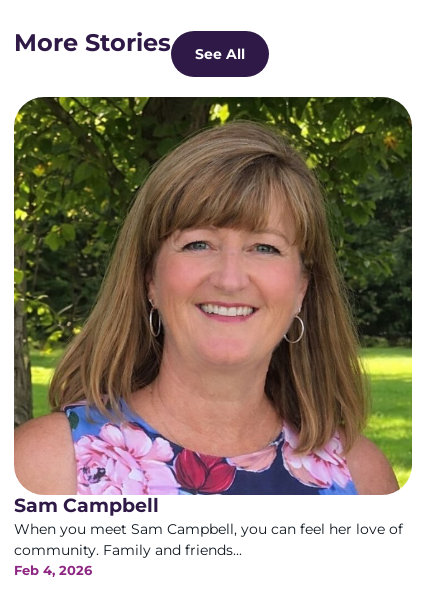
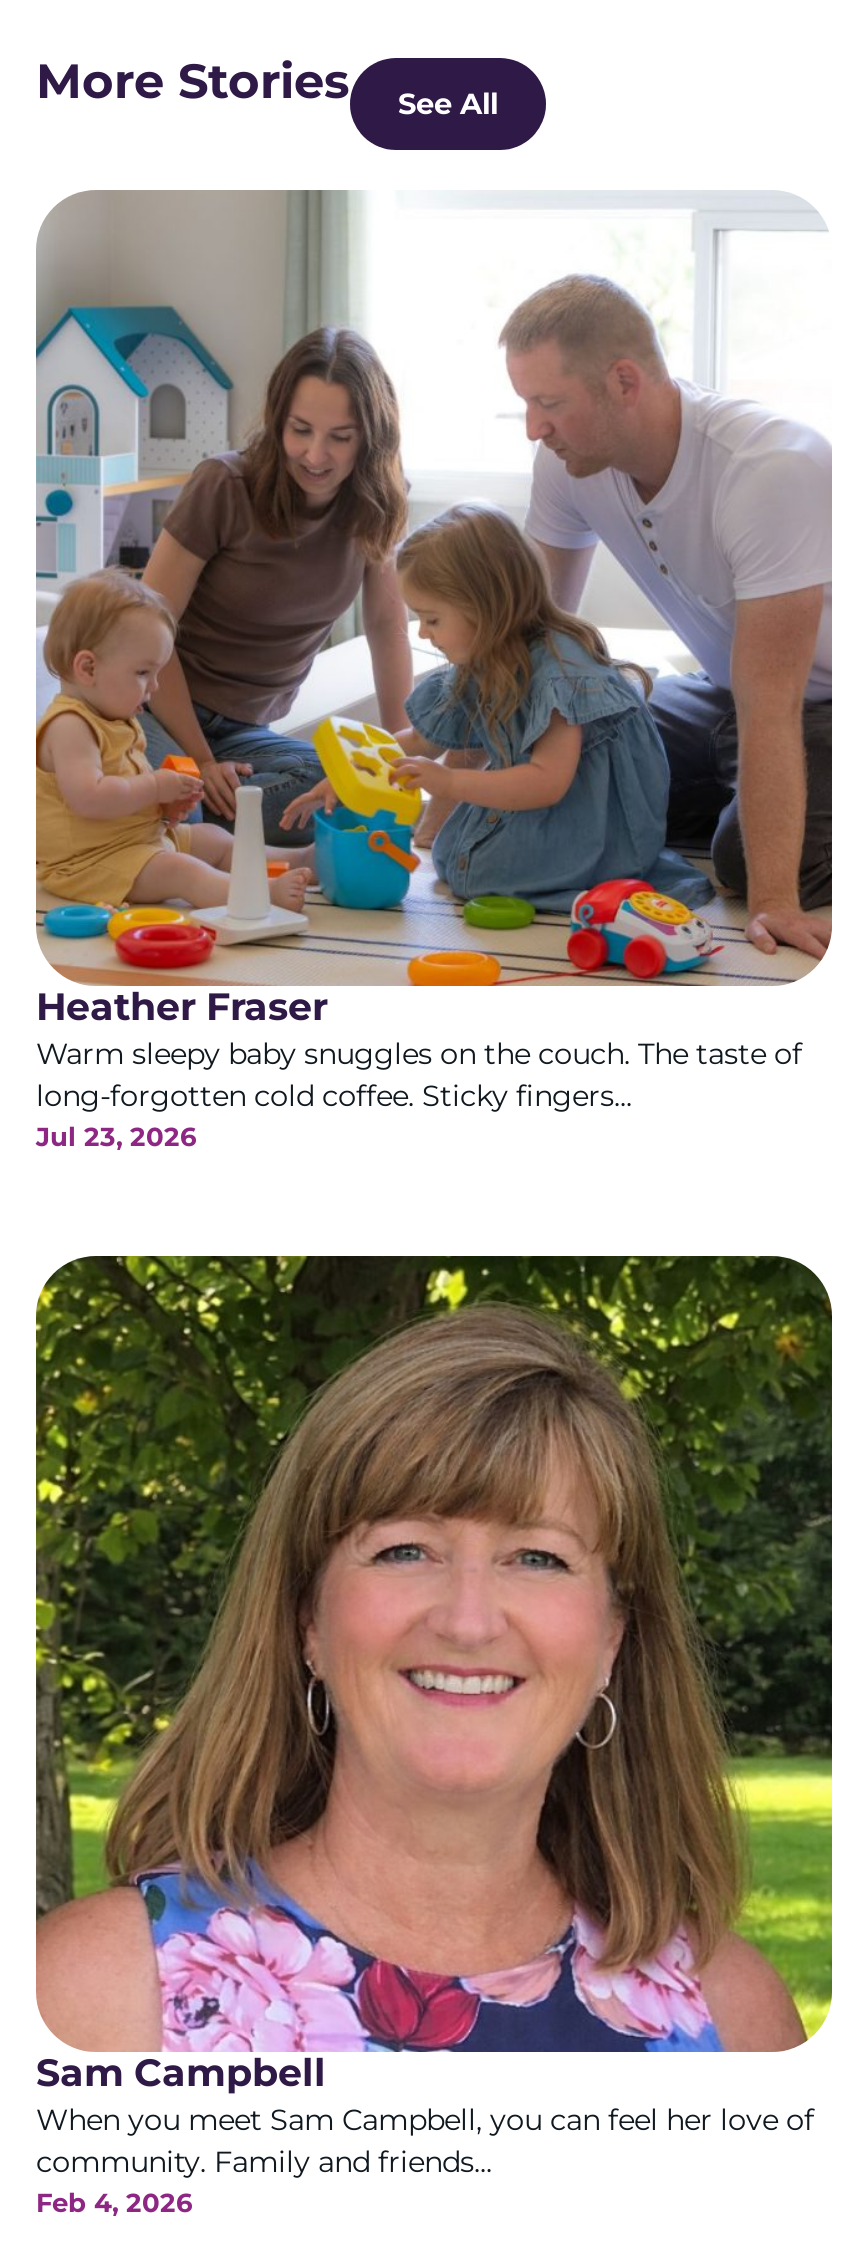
+ [image]
+ Heather Fraser
+ Warm sleepy baby snuggles on the couch. The taste of
+ long-forgotten cold coffee. Sticky fingers...
+ Jul 23, 2026
